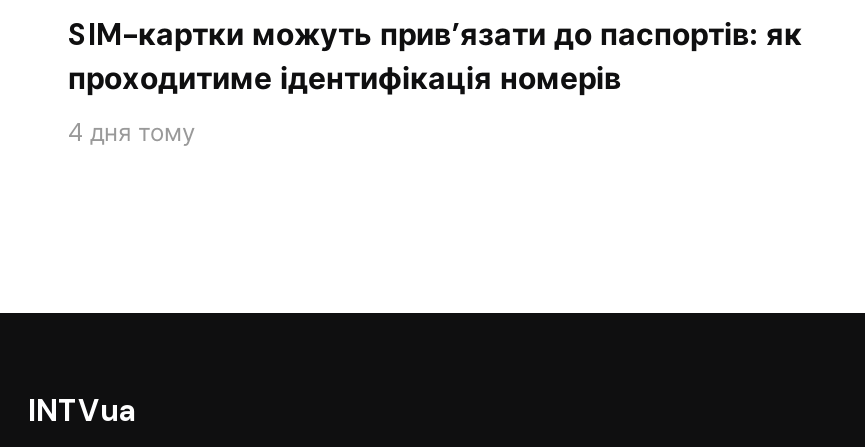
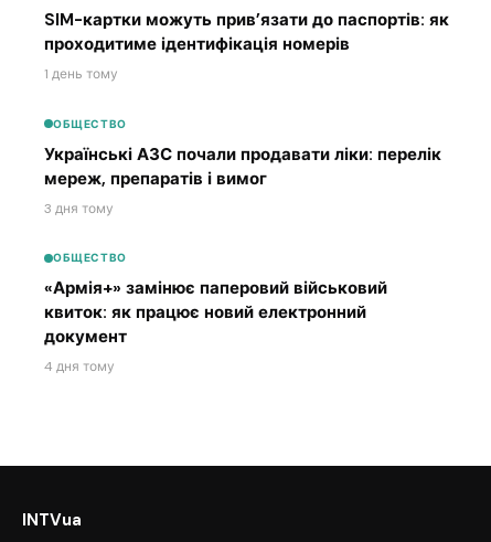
+ 1 день тому
+ ОБЩЕСТВО
+ Українські АЗС почали продавати ліки: перелік
+ мереж, препаратів і вимог
+ 3 дня тому
+ ОБЩЕСТВО
+ «Армія+» замінює паперовий військовий
+ квиток: як працює новий електронний
+ документ
